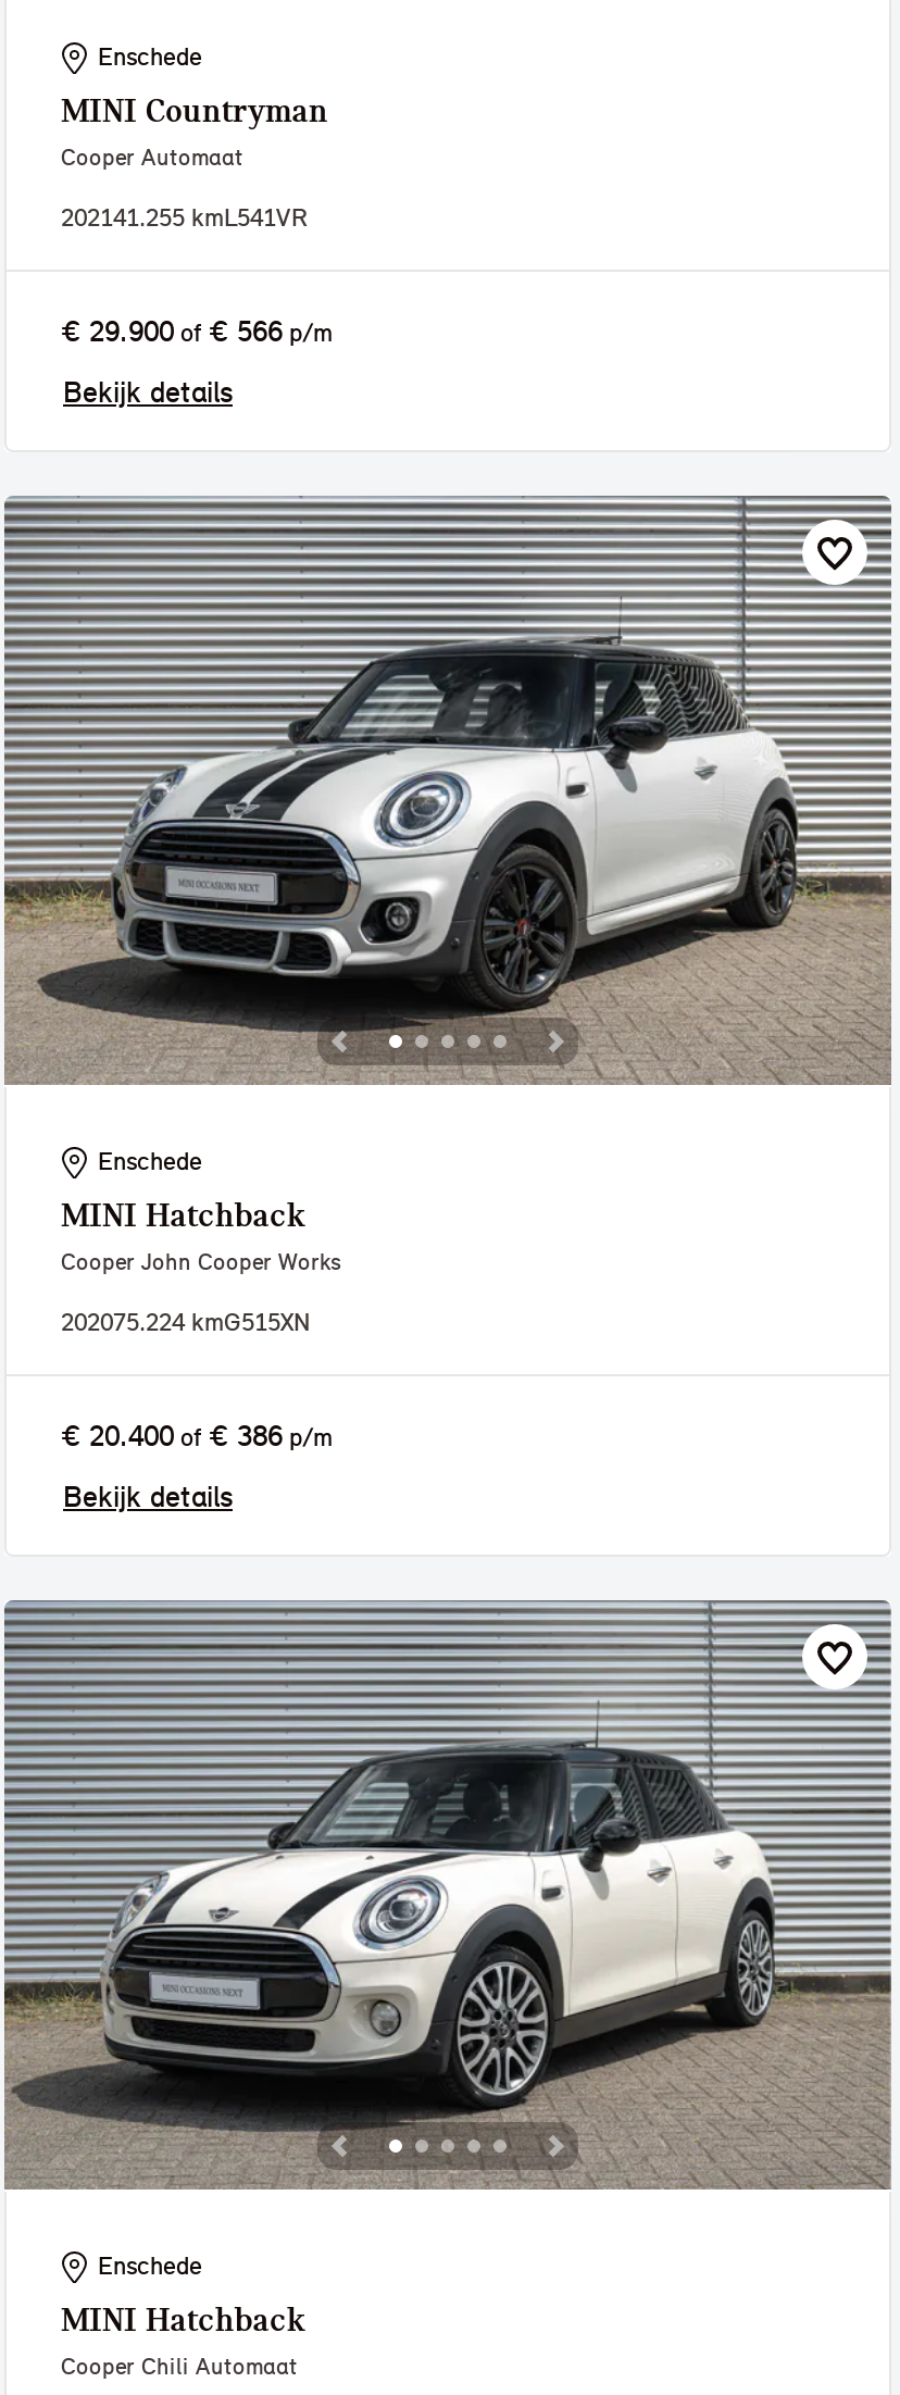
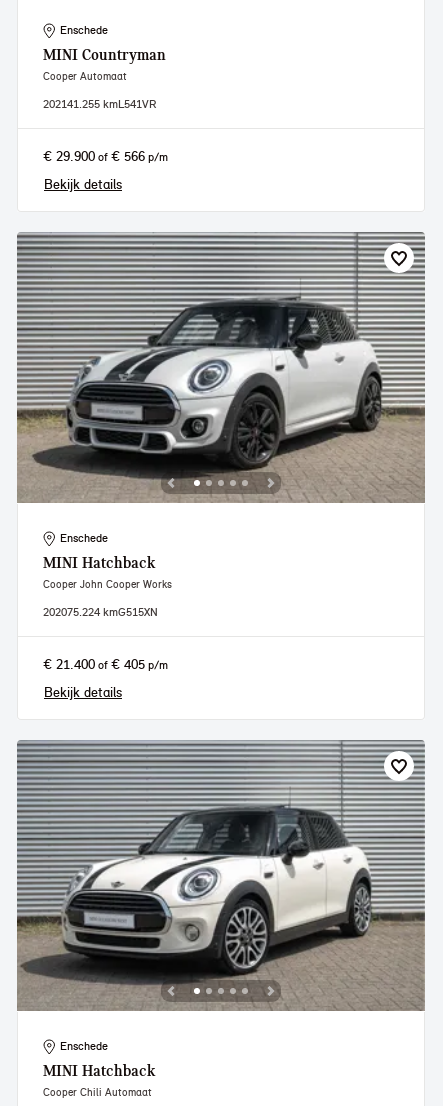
- € 20.400 of € 386 p/m
+ € 21.400 of € 405 p/m
